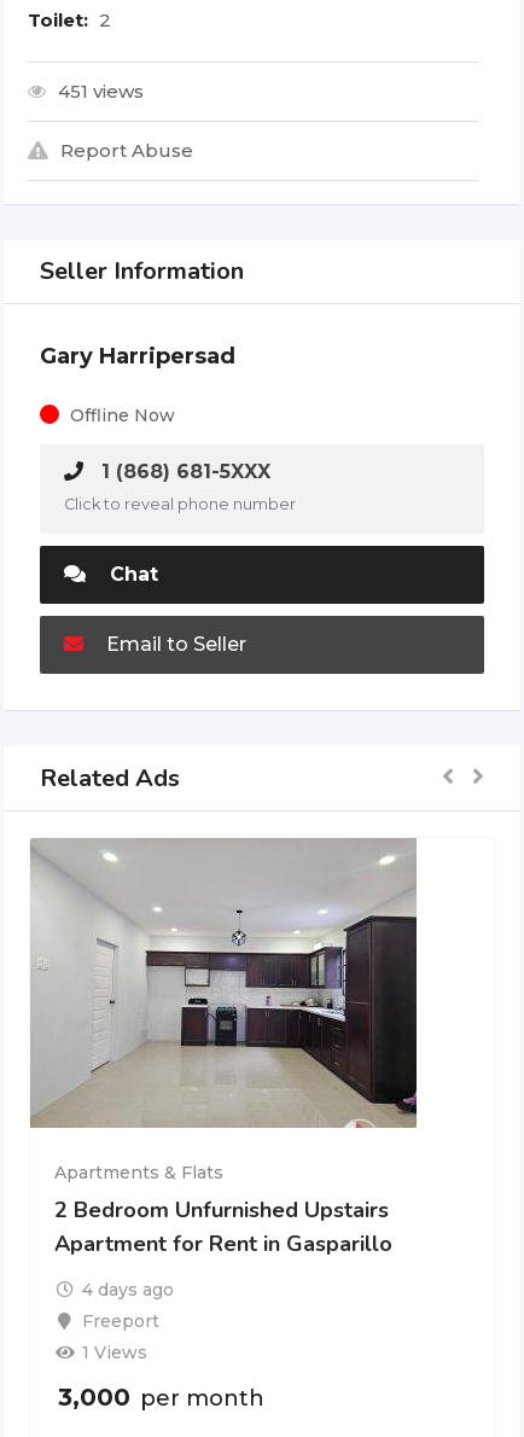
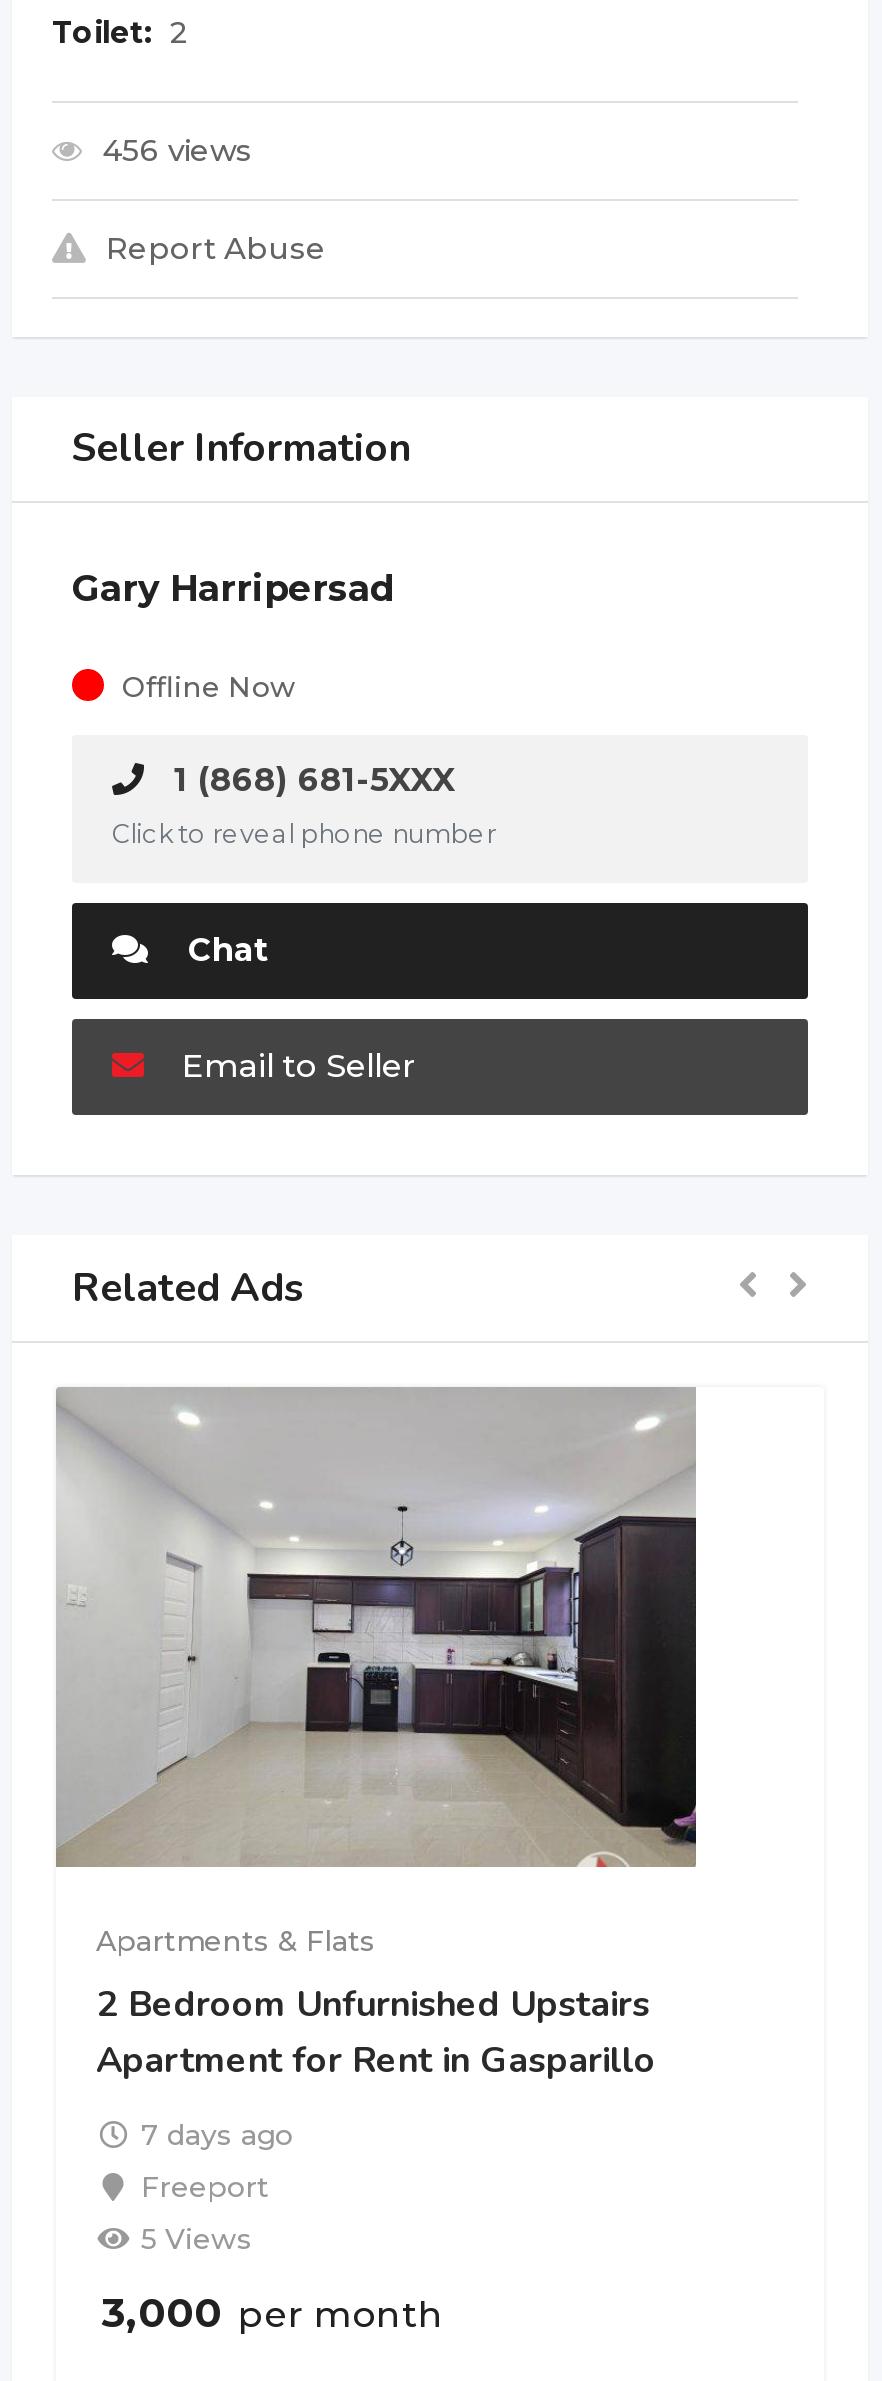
- 451 views
+ 456 views

- 4 days ago
+ 7 days ago

- 1 Views
+ 5 Views
